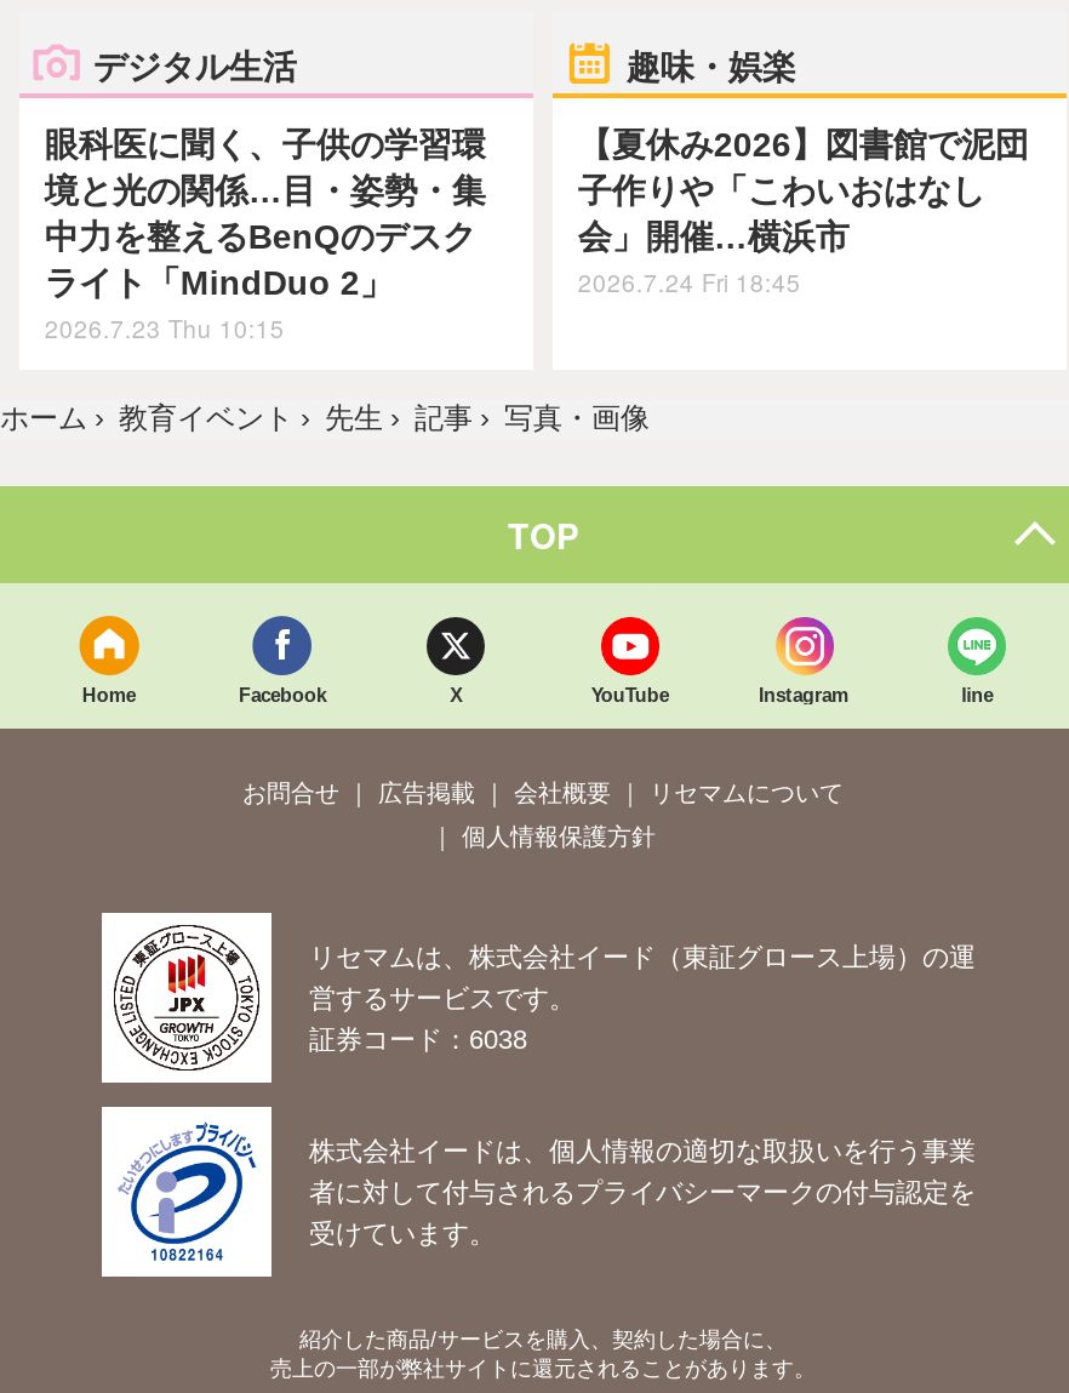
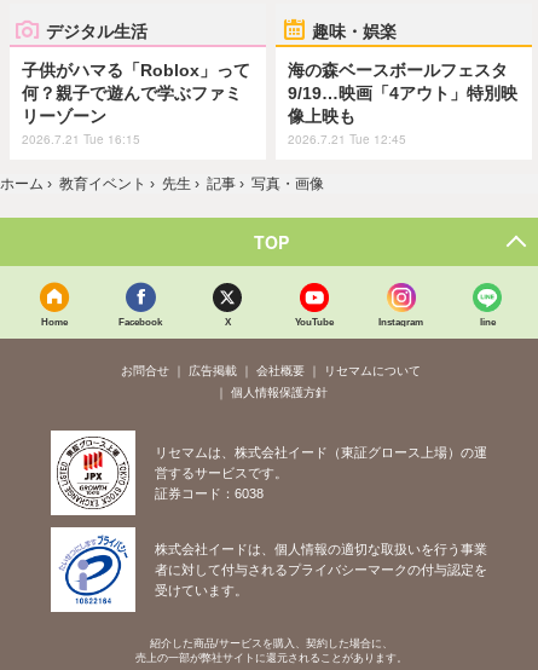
- 眼科医に聞く、子供の学習環
- 境と光の関係…目・姿勢・集
- 中力を整えるBenQのデスク
- ライト「MindDuo 2」
- 2026.7.23 Thu 10:15
+ 子供がハマる「Roblox」って
+ 何？親子で遊んで学ぶファミ
+ リーゾーン
+ 2026.7.21 Tue 16:15

- 【夏休み2026】図書館で泥団
- 子作りや「こわいおはなし
- 会」開催…横浜市
- 2026.7.24 Fri 18:45
+ 海の森ベースボールフェスタ
+ 9/19…映画「4アウト」特別映
+ 像上映も
+ 2026.7.21 Tue 12:45
